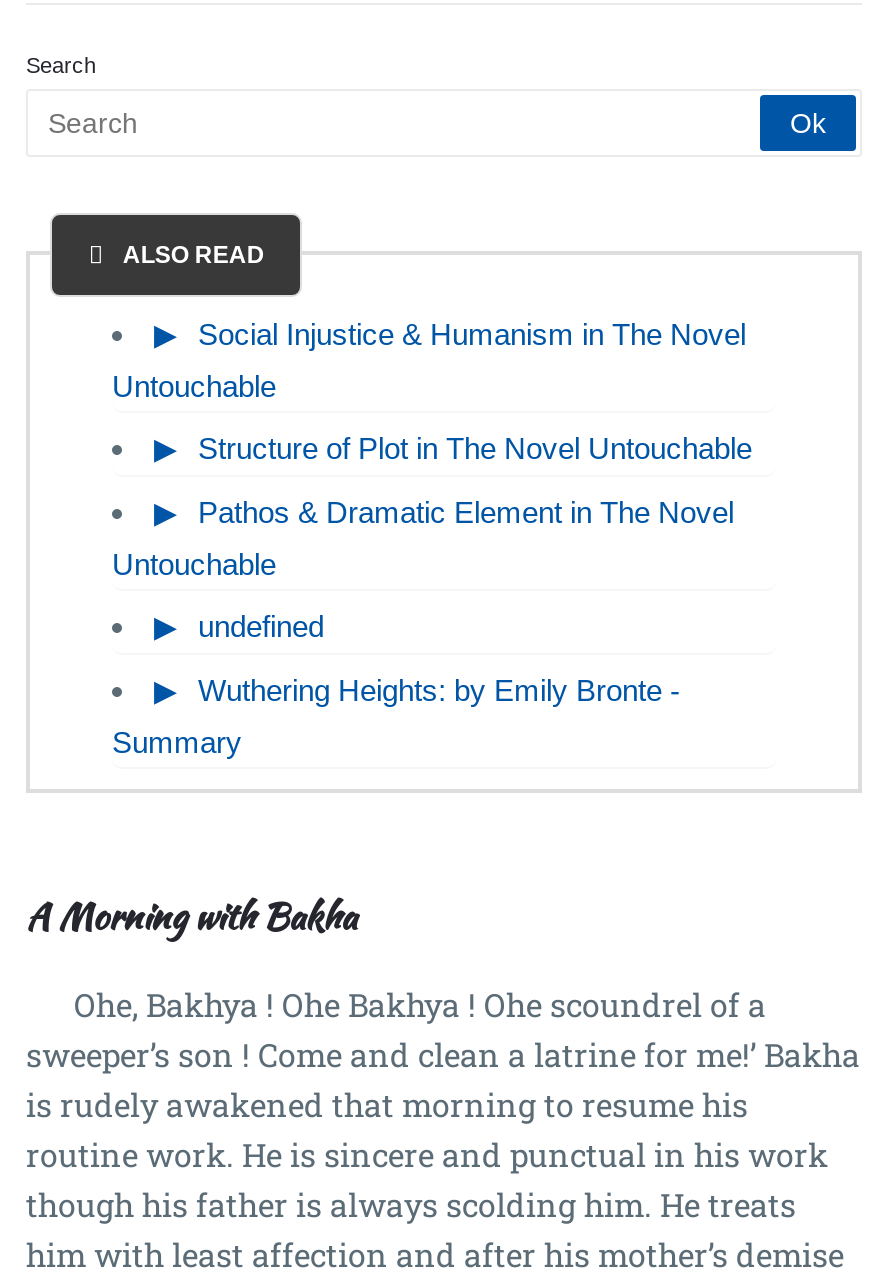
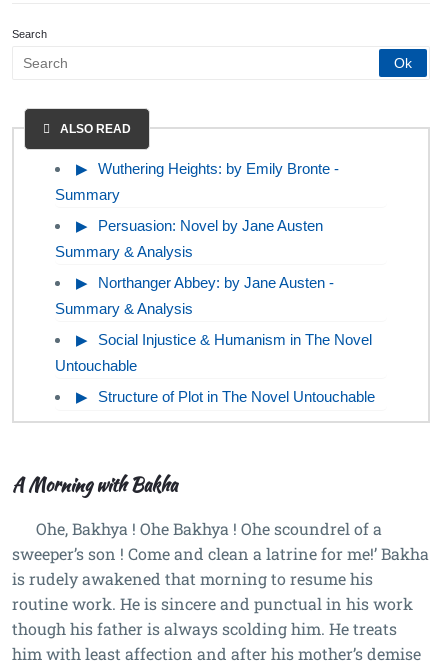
+ Persuasion: Novel by Jane Austen
+ Summary & Analysis
+ Northanger Abbey: by Jane Austen -
+ Summary & Analysis

moved down: Social Injustice & Humanism in The Novel | Untouchable | Structure of Plot in The Novel Untouchable

- Pathos & Dramatic Element in The Novel
- Untouchable
- undefined

moved up: Wuthering Heights: by Emily Bronte - | Summary
